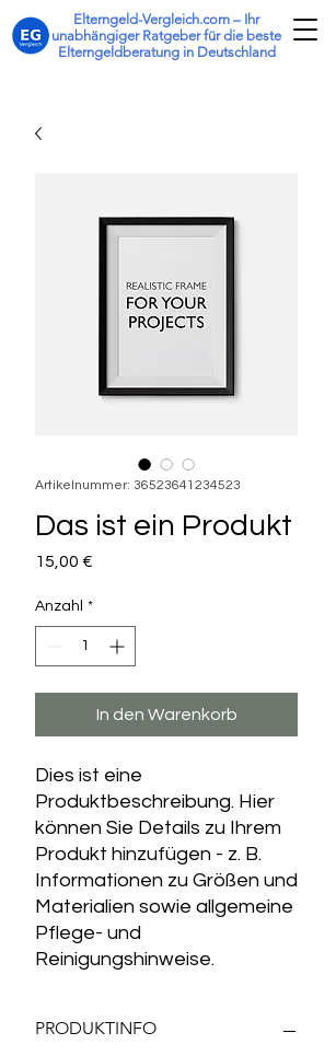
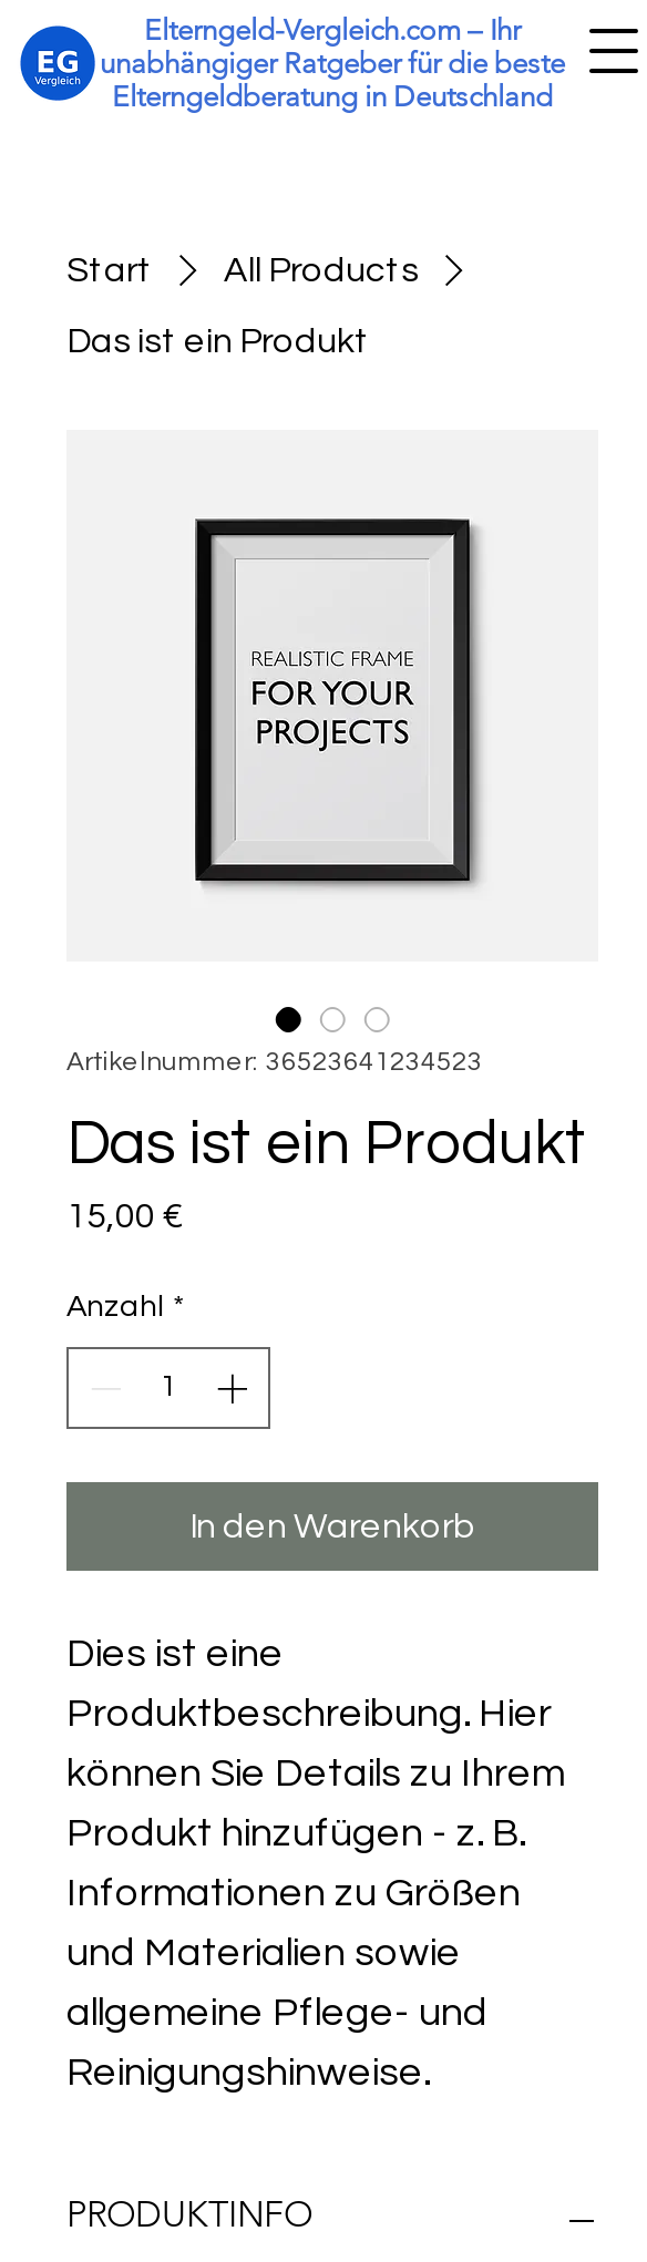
+ Start
+ All Products
+ Das ist ein Produkt
